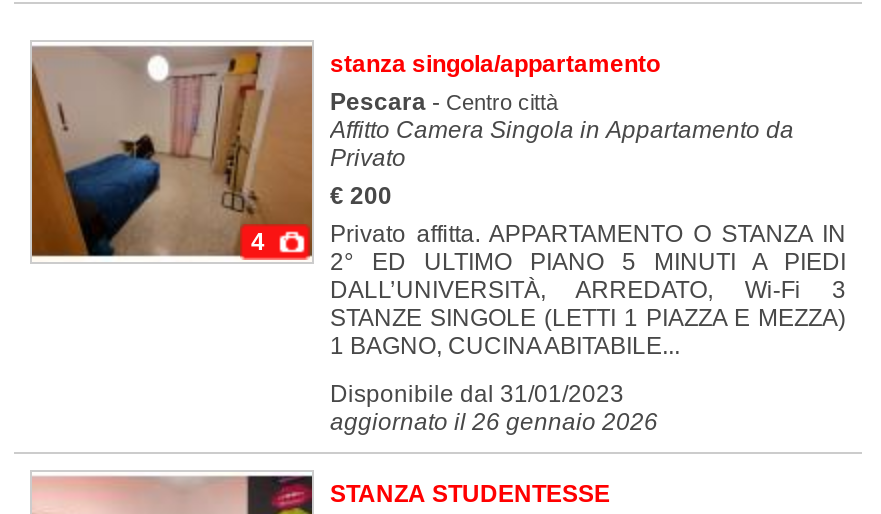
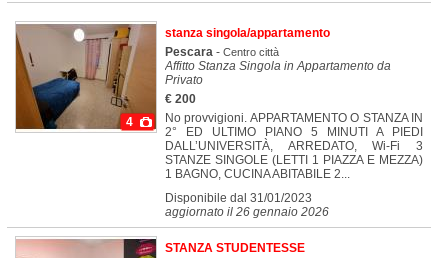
- Affitto Camera Singola in Appartamento da
+ Affitto Stanza Singola in Appartamento da

- Privato affitta. APPARTAMENTO O STANZA IN
+ No provvigioni. APPARTAMENTO O STANZA IN

- 1 BAGNO, CUCINA ABITABILE...
+ 1 BAGNO, CUCINA ABITABILE 2...
